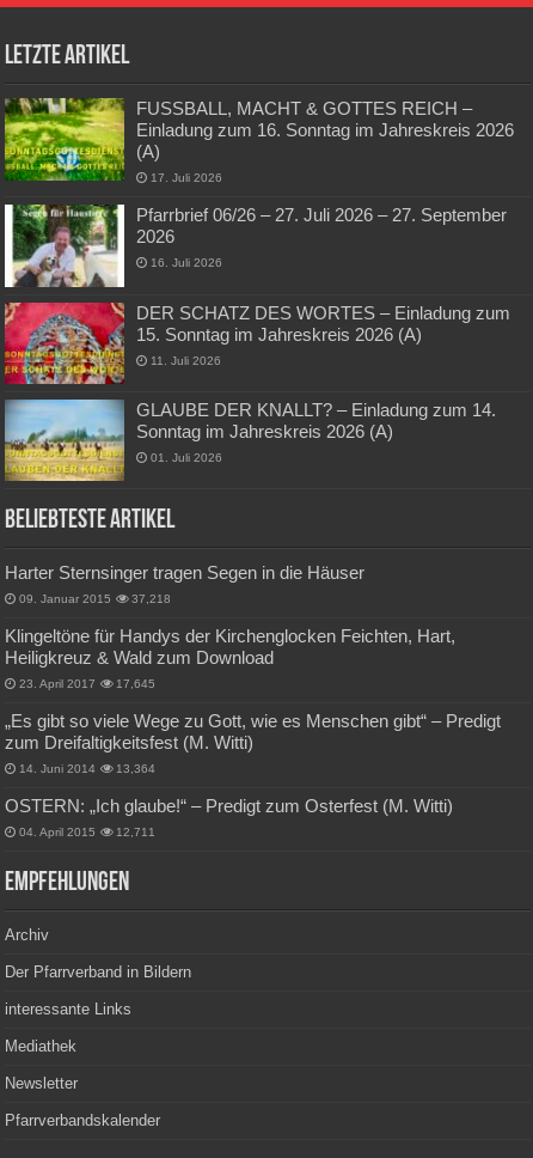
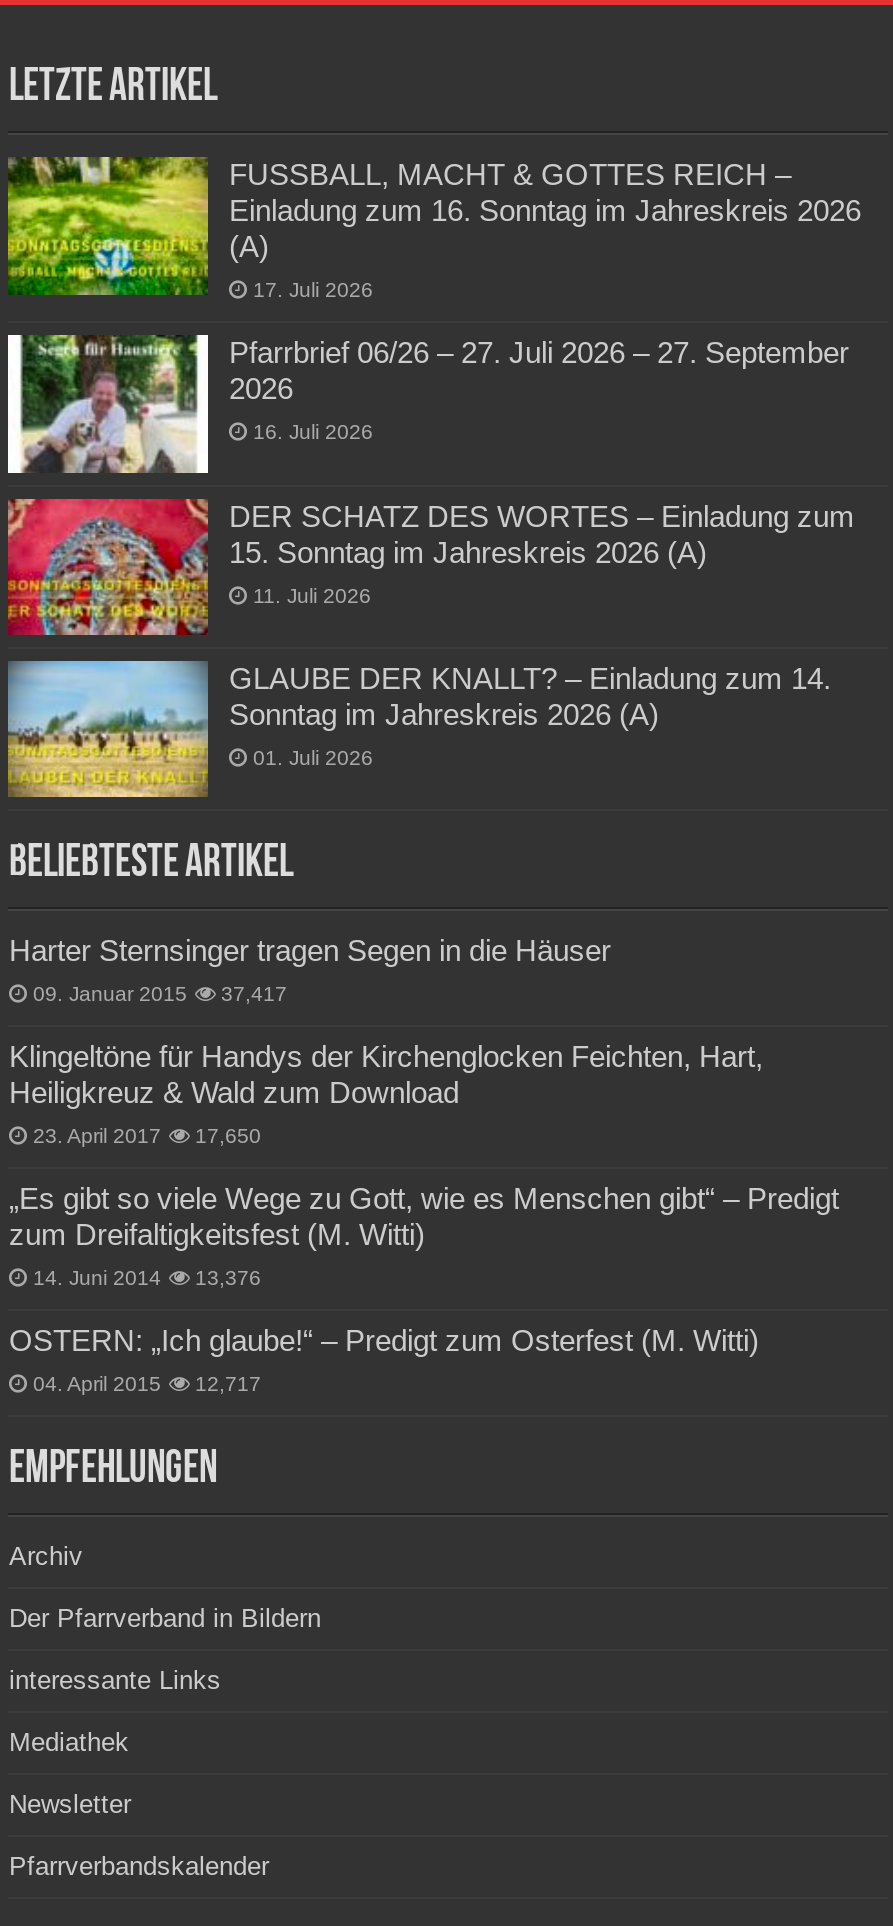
- 09. Januar 2015 37,218
+ 09. Januar 2015 37,417

- 23. April 2017 17,645
+ 23. April 2017 17,650

- 14. Juni 2014 13,364
+ 14. Juni 2014 13,376

- 04. April 2015 12,711
+ 04. April 2015 12,717
